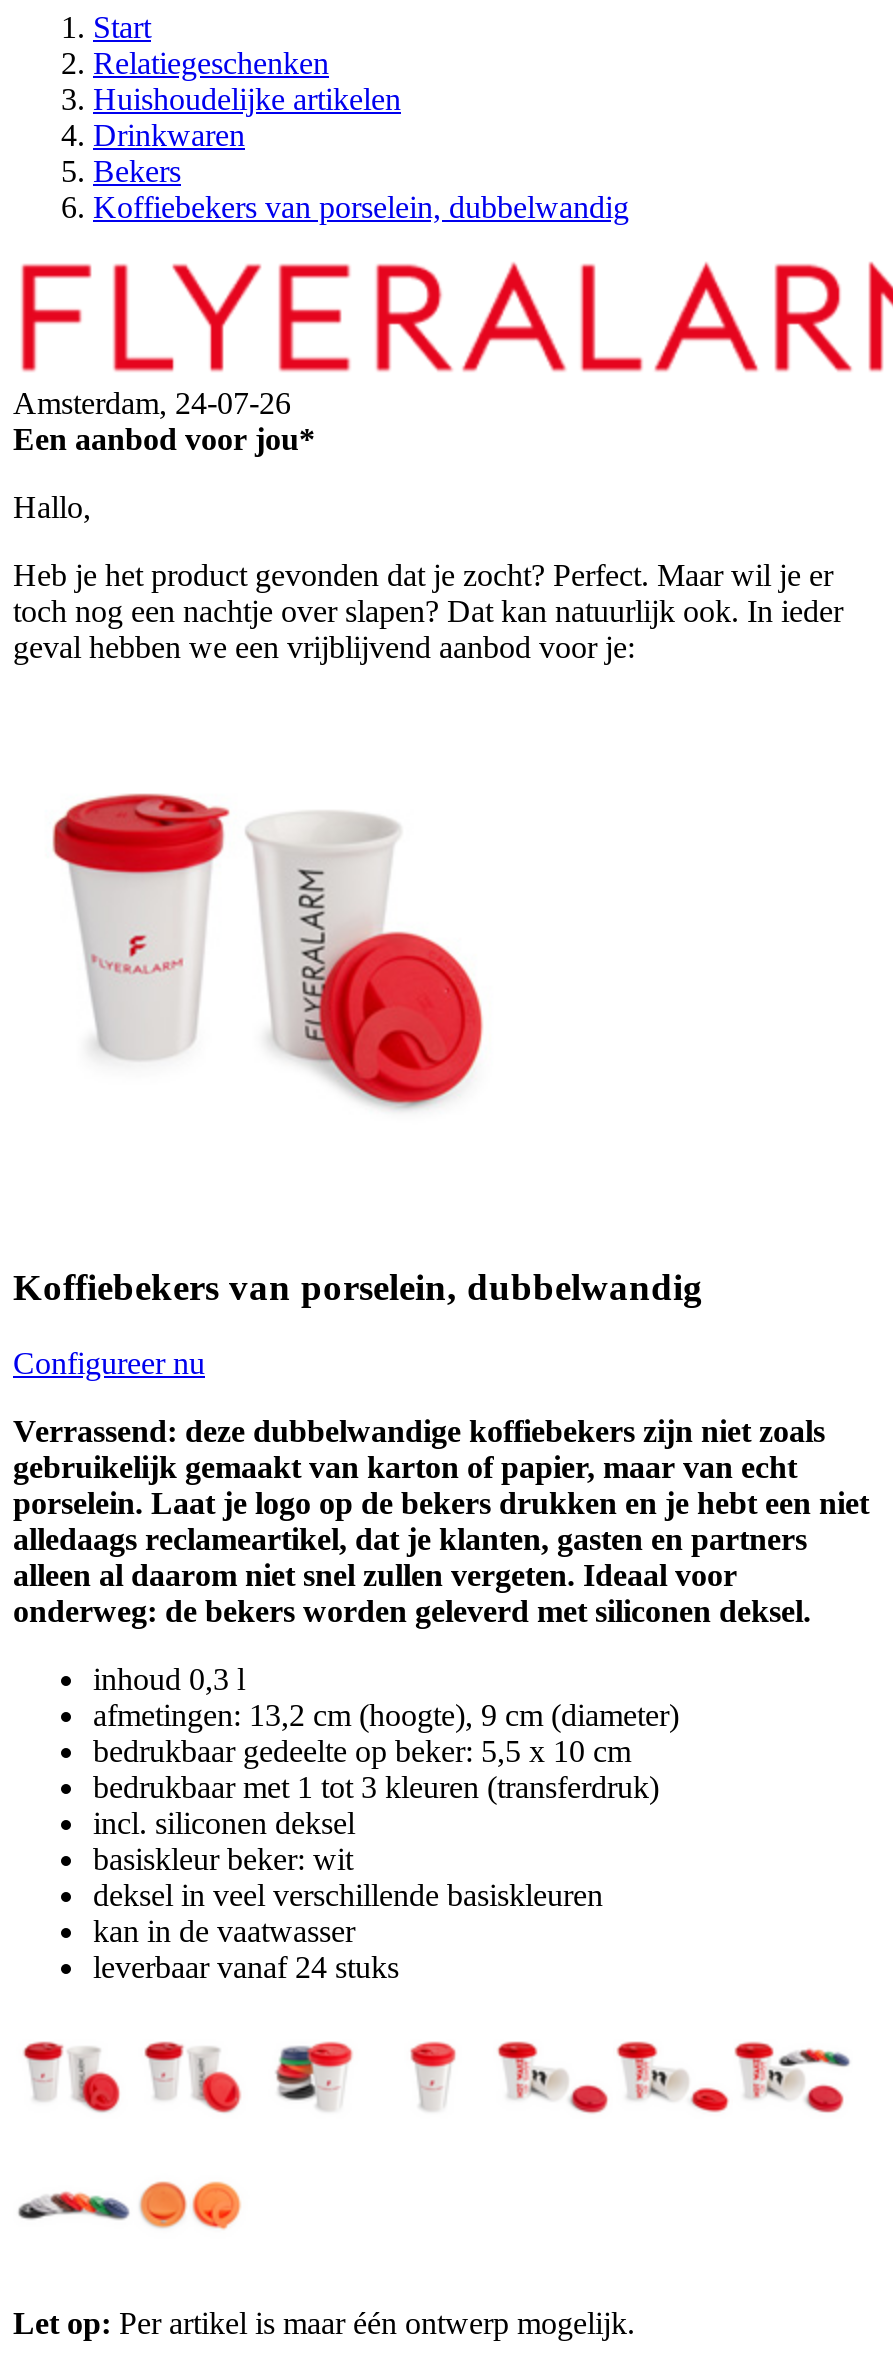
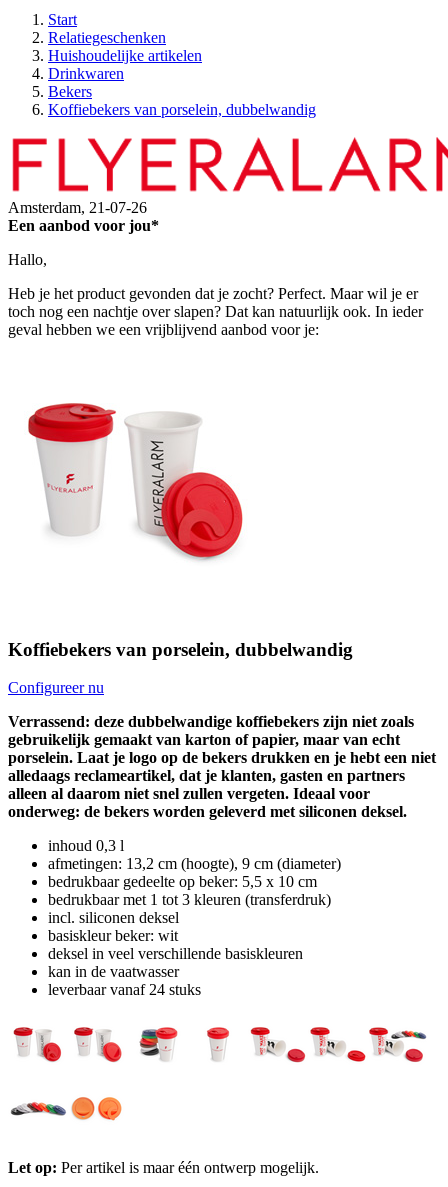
- Amsterdam, 24-07-26
+ Amsterdam, 21-07-26
